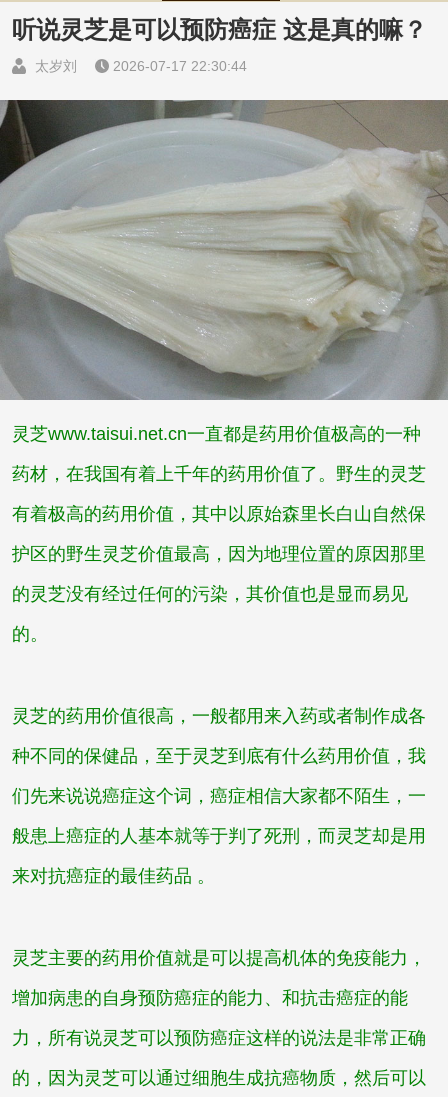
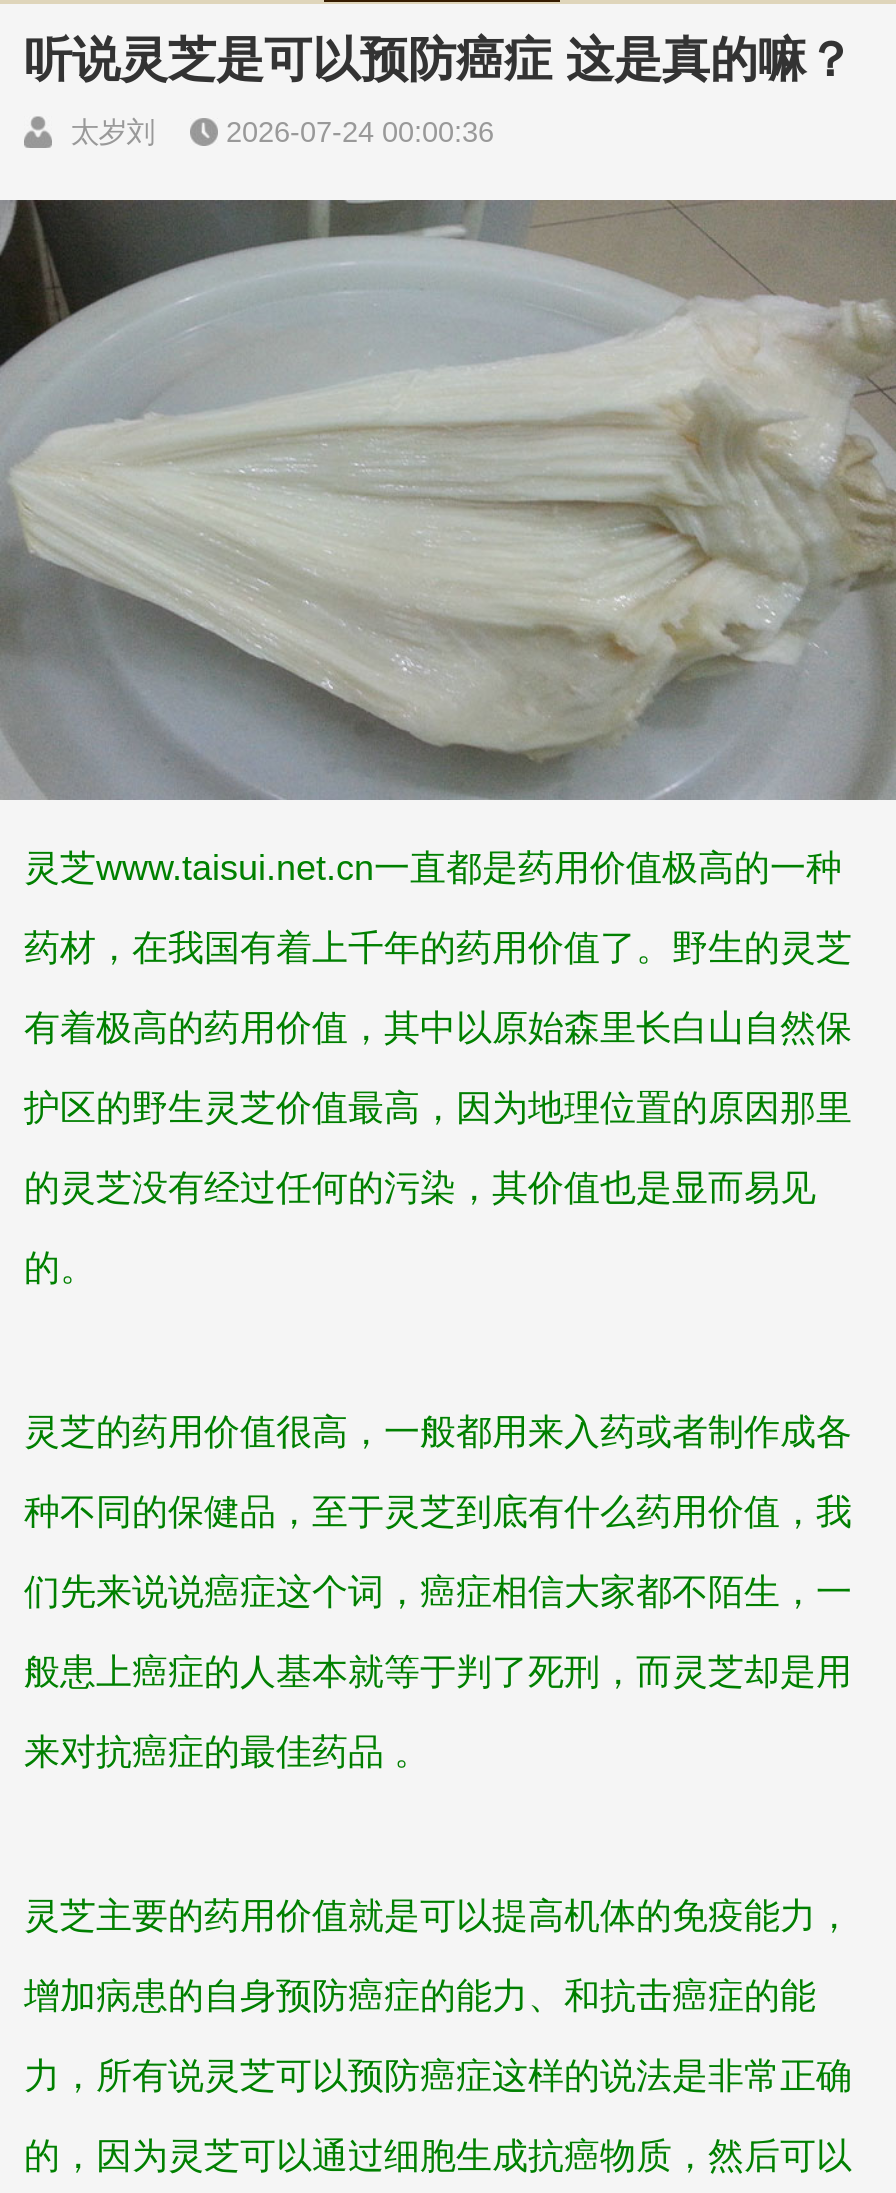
- 2026-07-17 22:30:44
+ 2026-07-24 00:00:36
